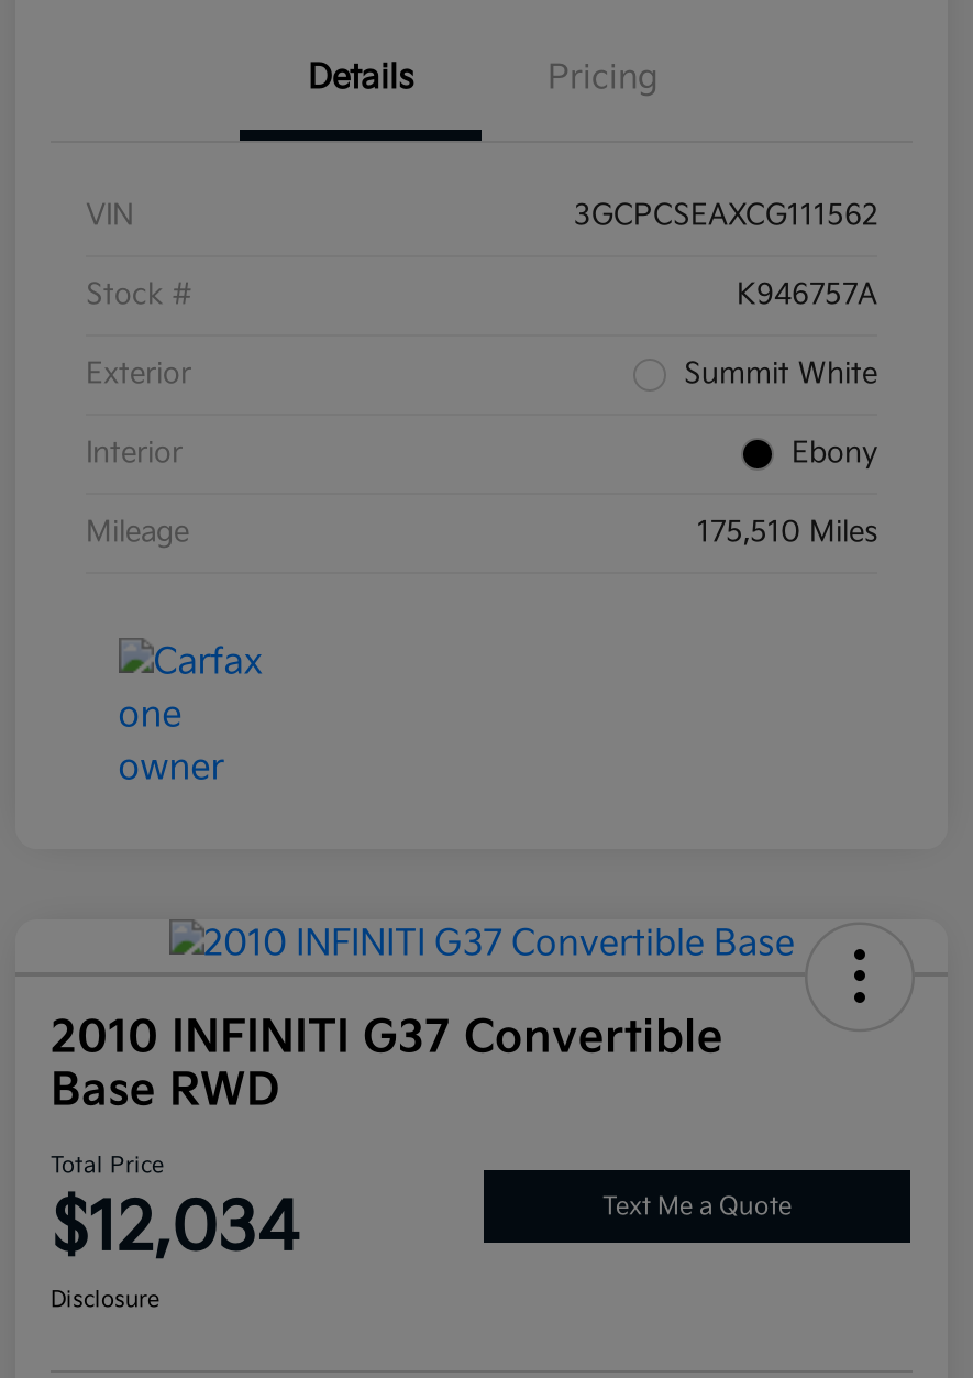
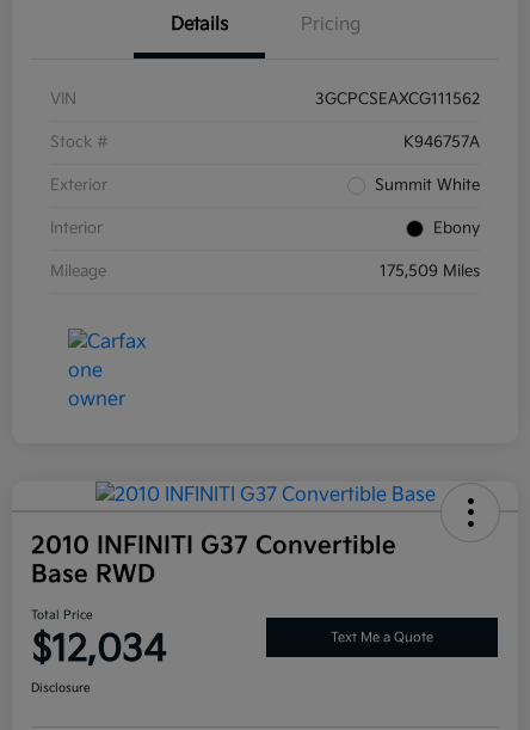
- 175,510 Miles
+ 175,509 Miles
